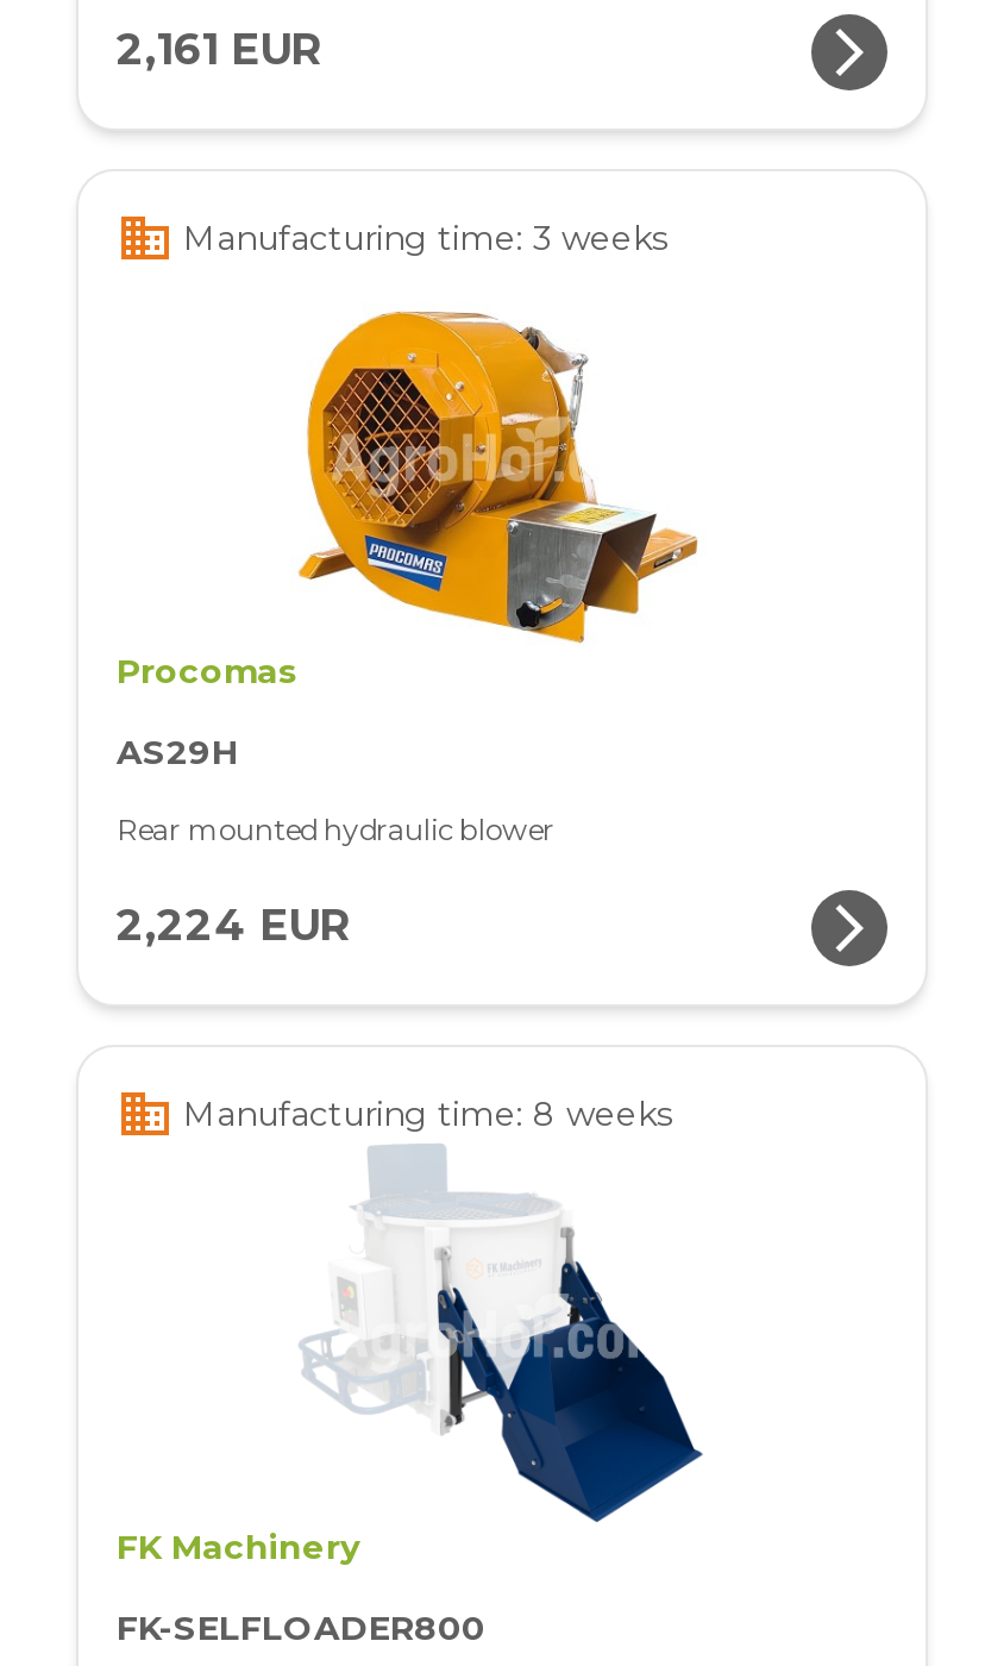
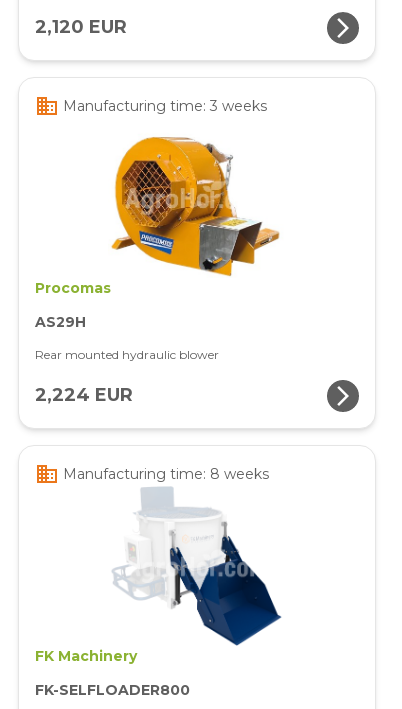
- 2,161 EUR
+ 2,120 EUR
